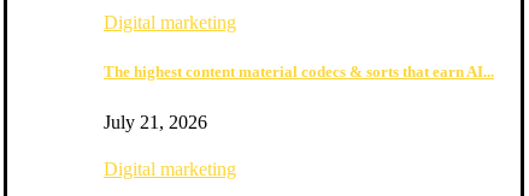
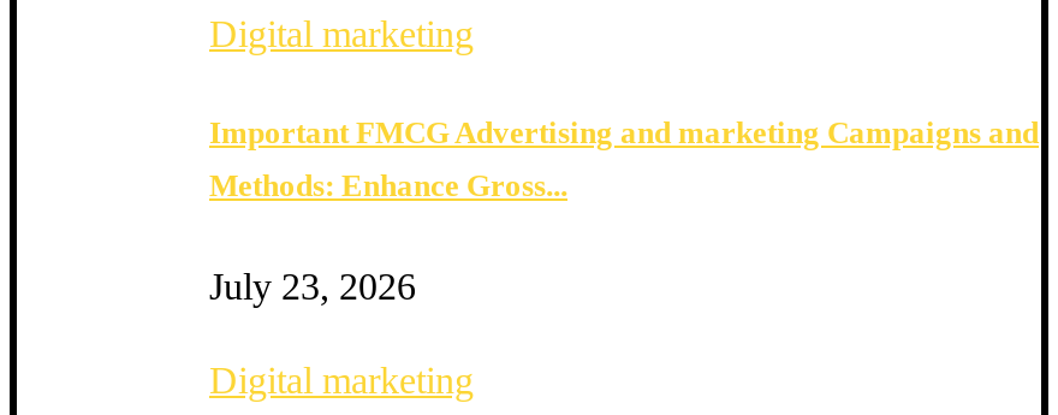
- The highest content material codecs & sorts that earn AI...
- July 21, 2026
+ Important FMCG Advertising and marketing Campaigns and
+ Methods: Enhance Gross...
+ July 23, 2026
